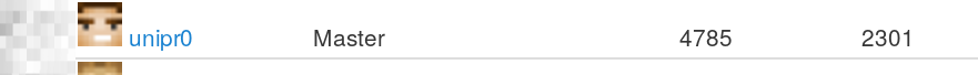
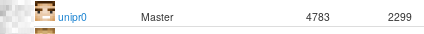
- 4785
+ 4783

- 2301
+ 2299
